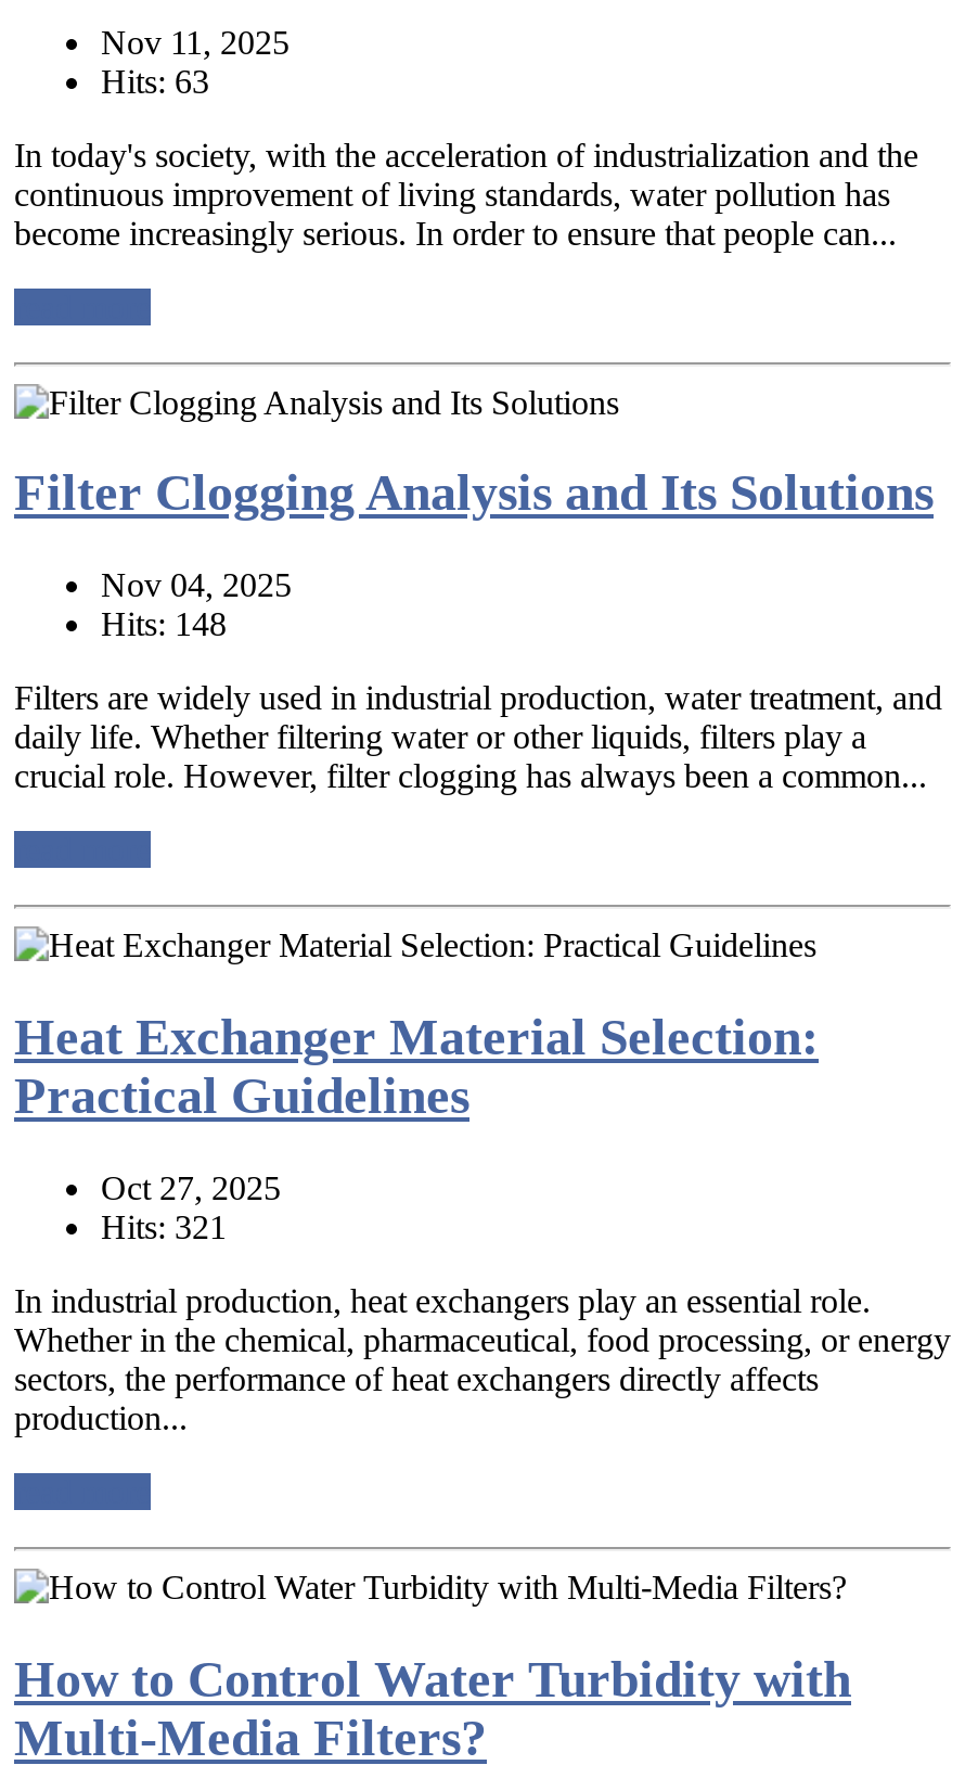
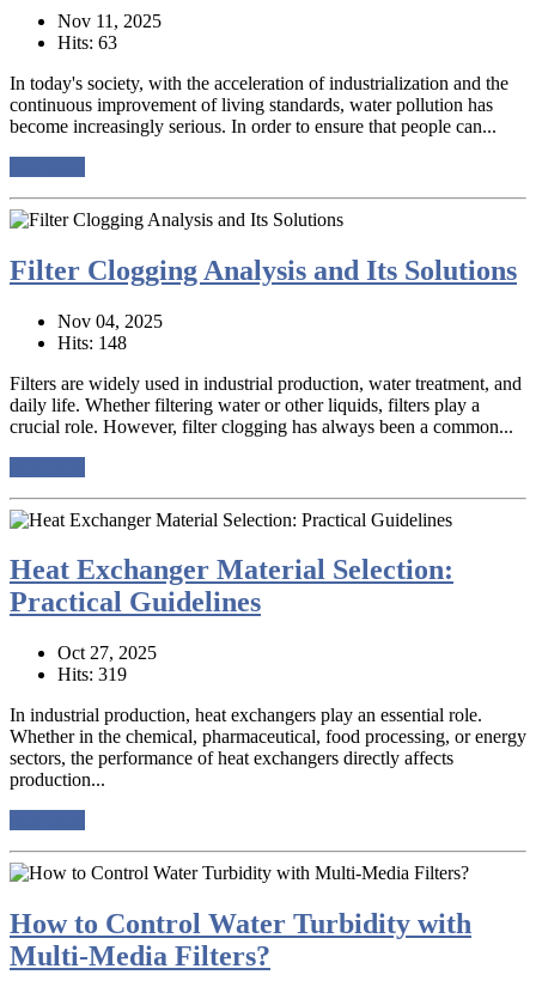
- Hits: 321
+ Hits: 319
